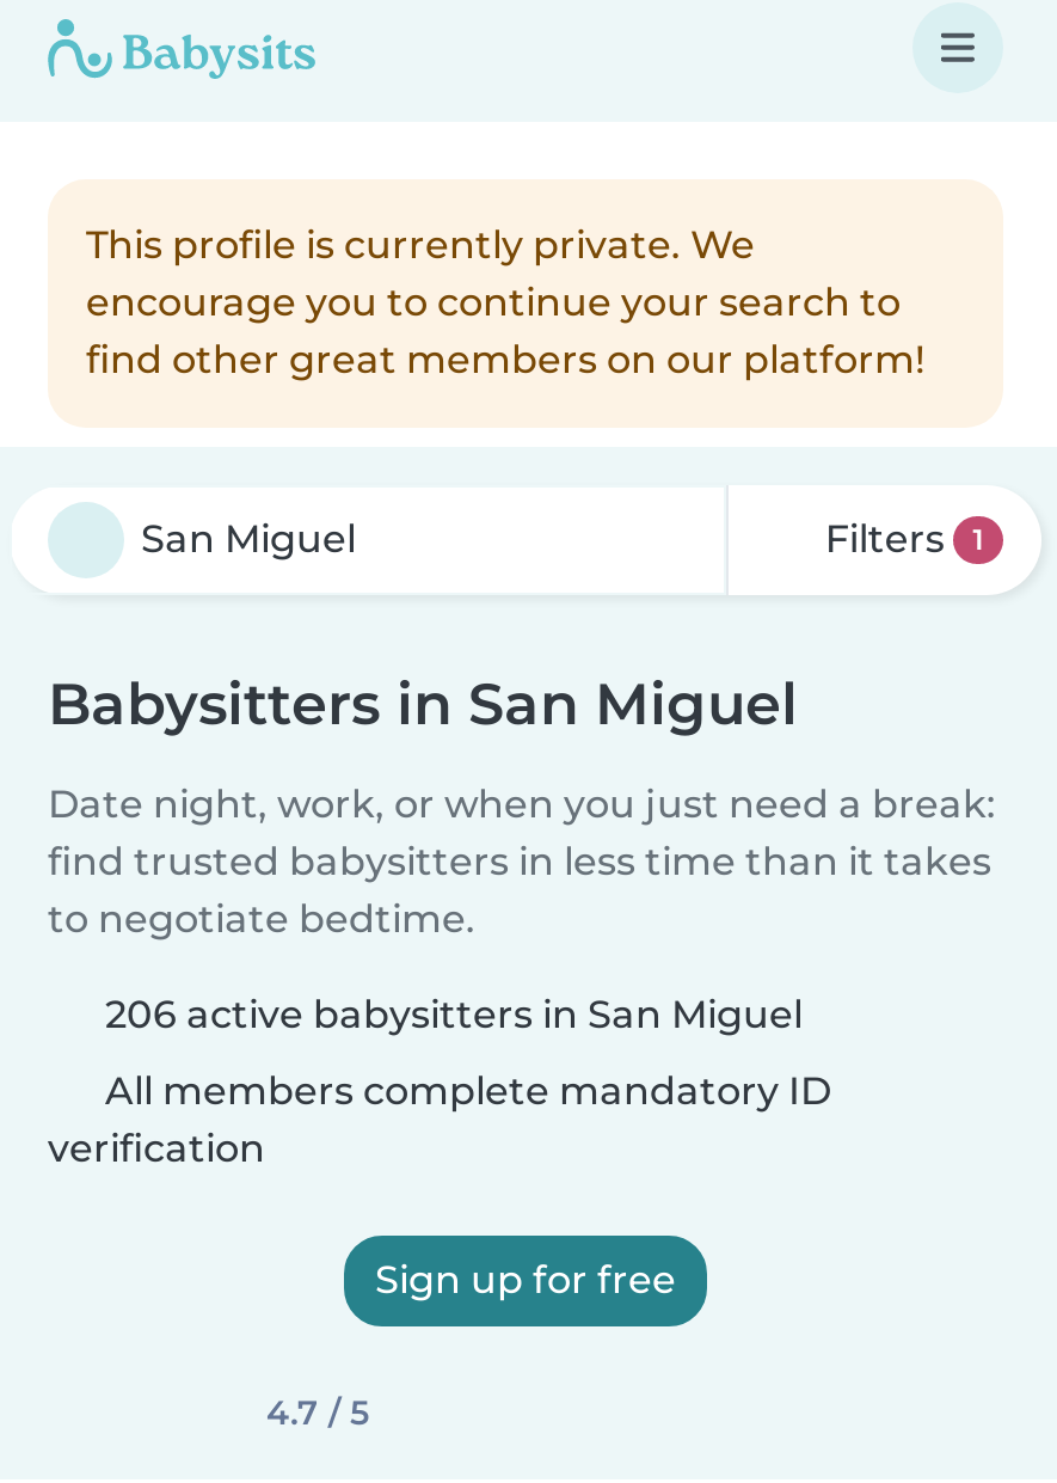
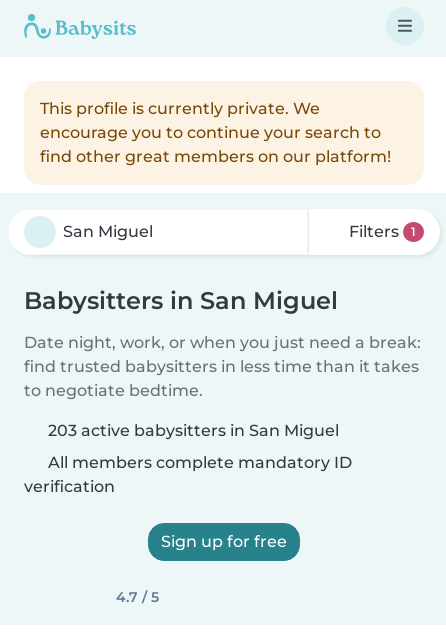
- 206 active babysitters in San Miguel
+ 203 active babysitters in San Miguel
